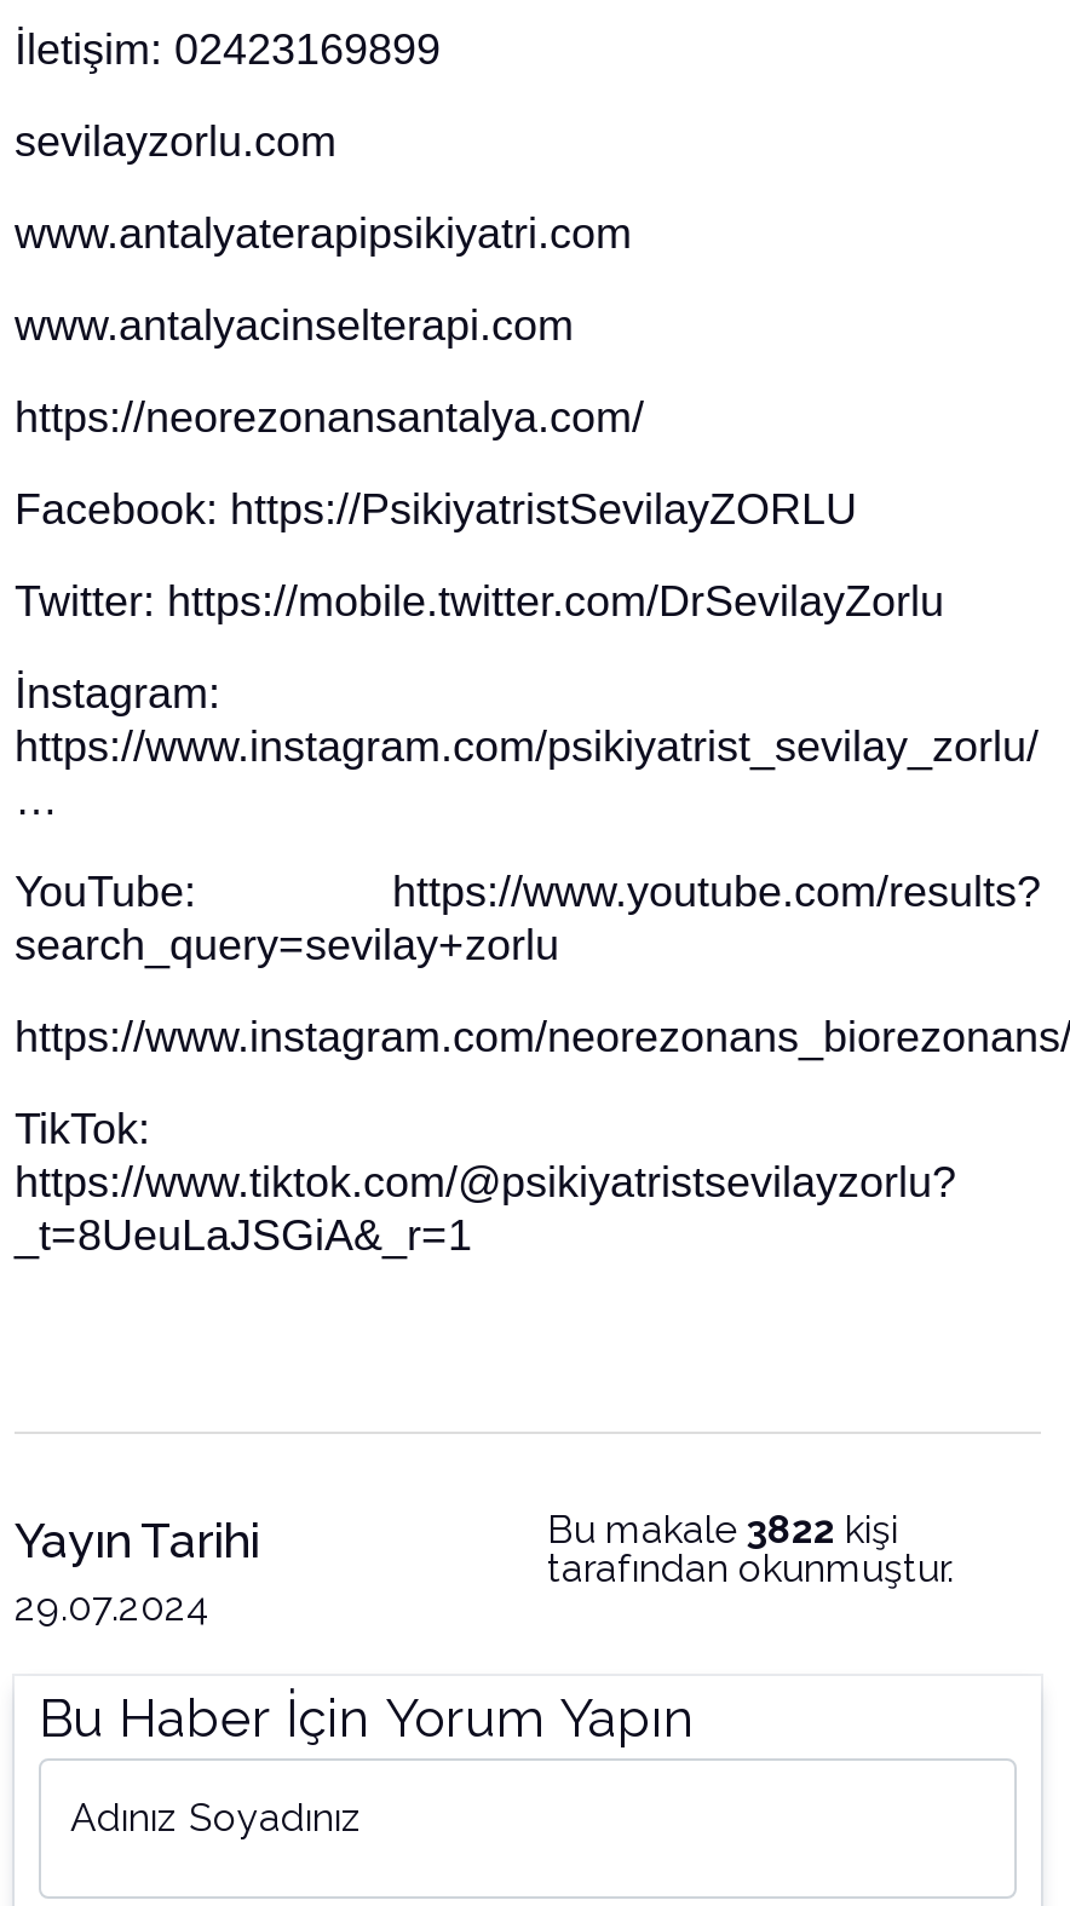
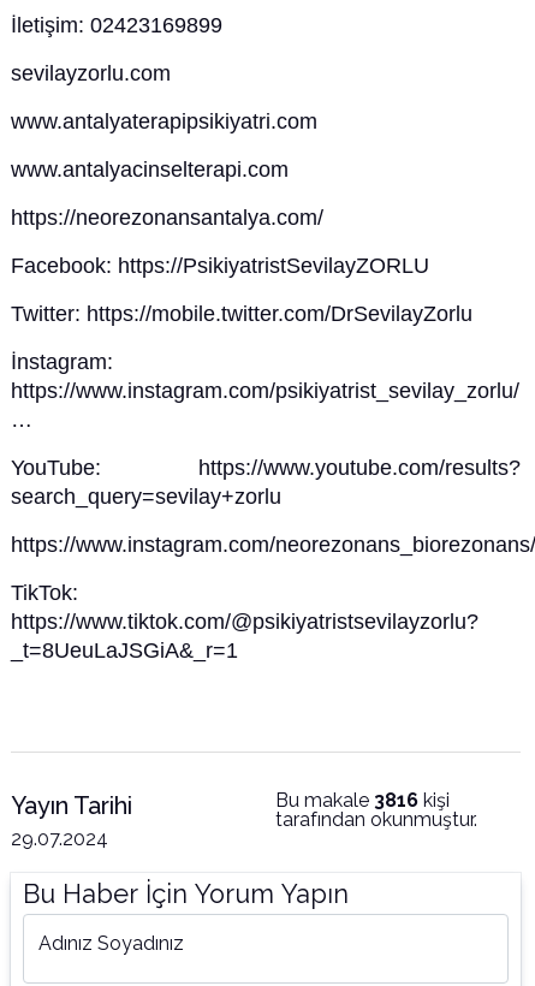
- Bu makale 3822 kişi
+ Bu makale 3816 kişi
